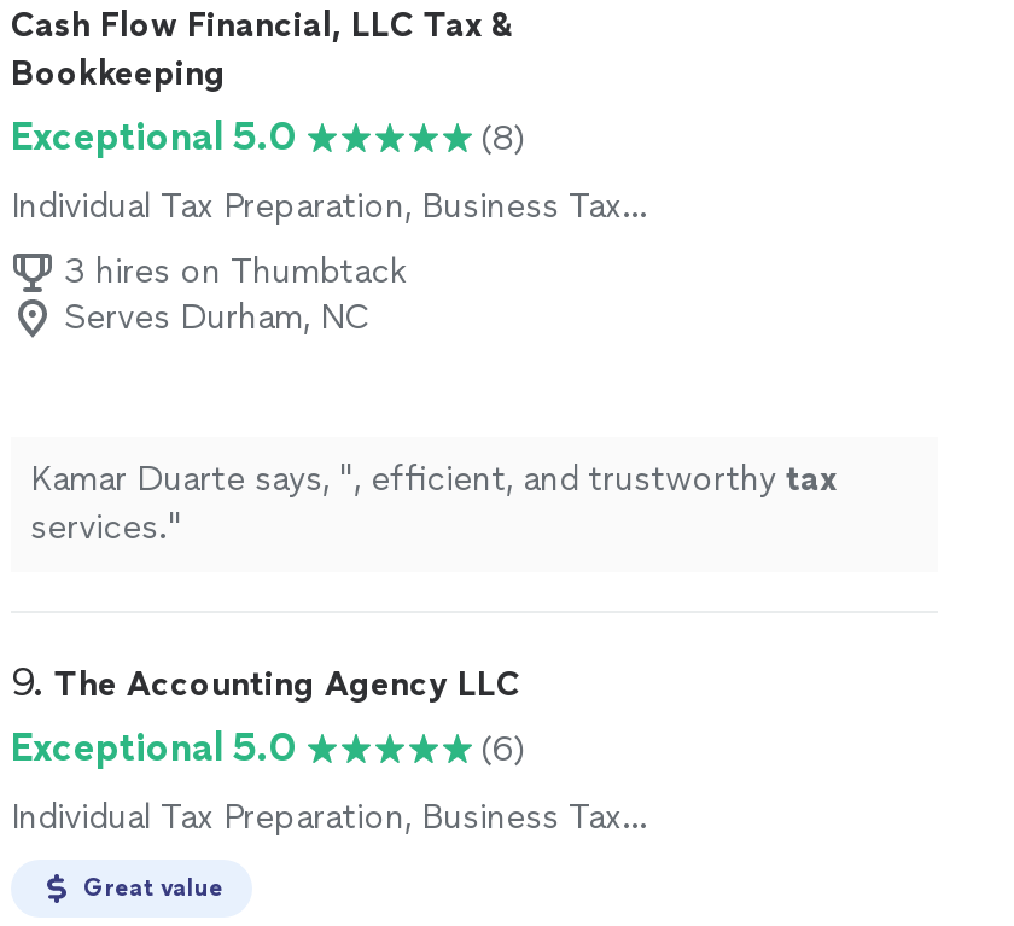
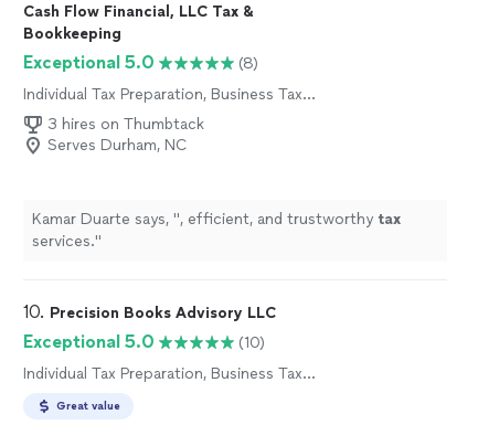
- 9. The Accounting Agency LLC
+ 10. Precision Books Advisory LLC

- (6)
+ (10)
